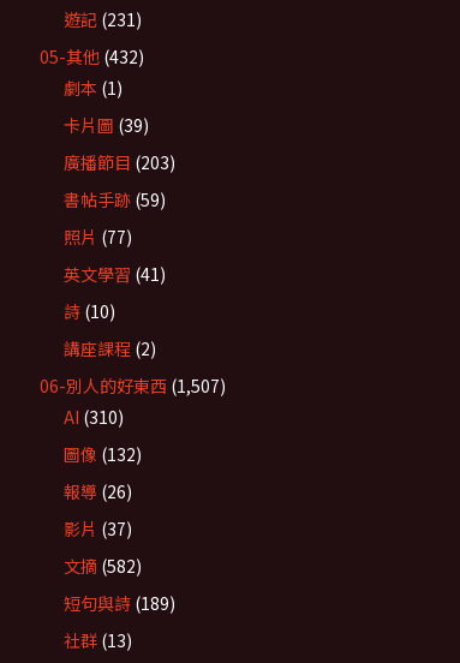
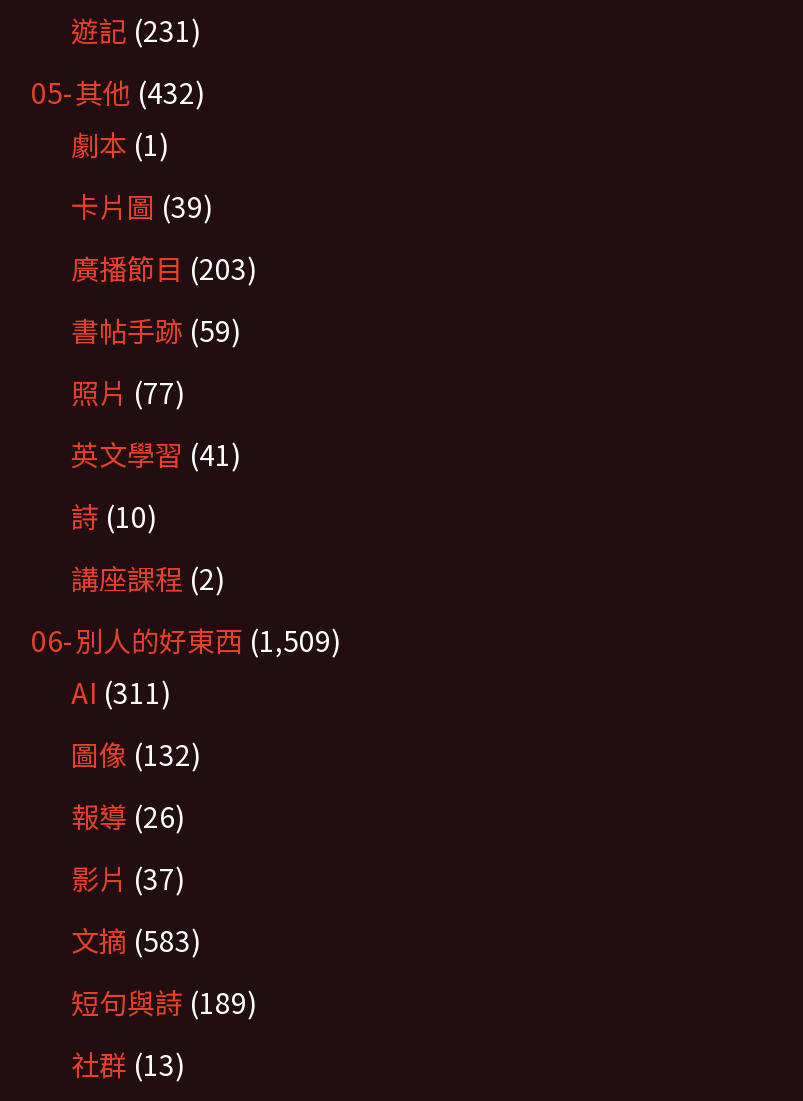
- 06-別人的好東西(1,507)
+ 06-別人的好東西(1,509)

- AI (310)
+ AI (311)

- 文摘(582)
+ 文摘(583)
